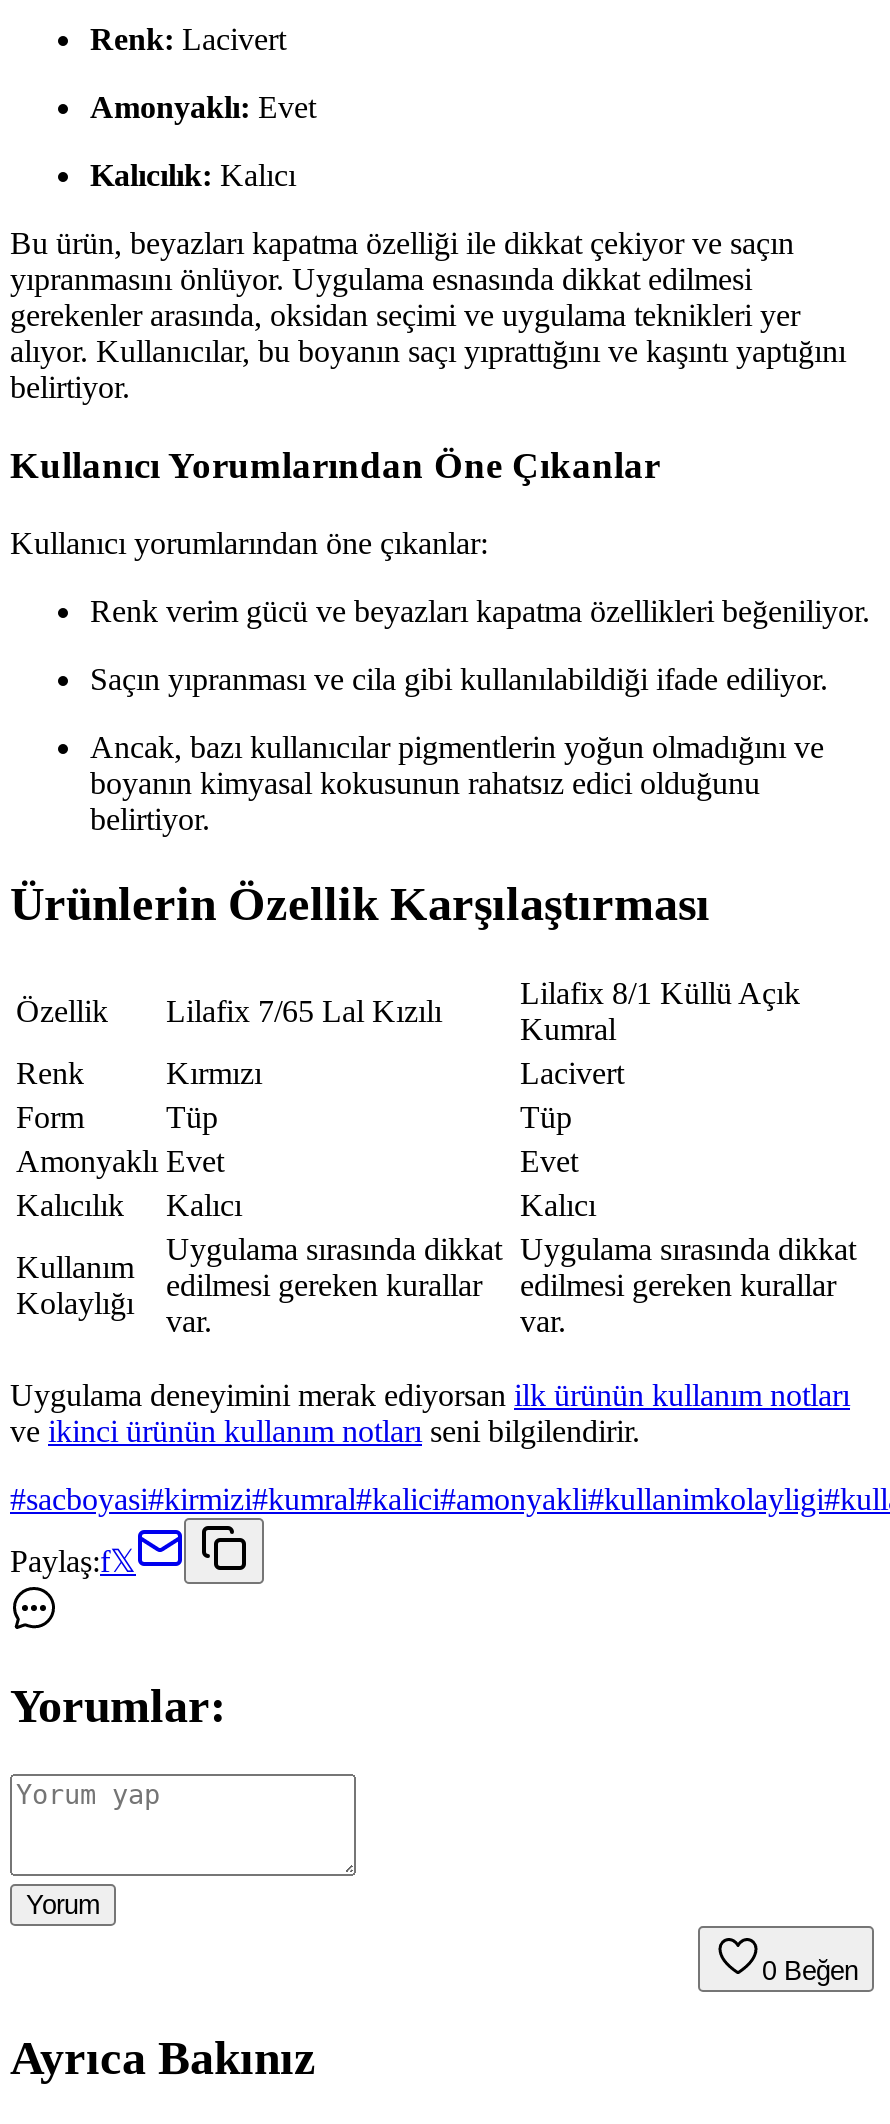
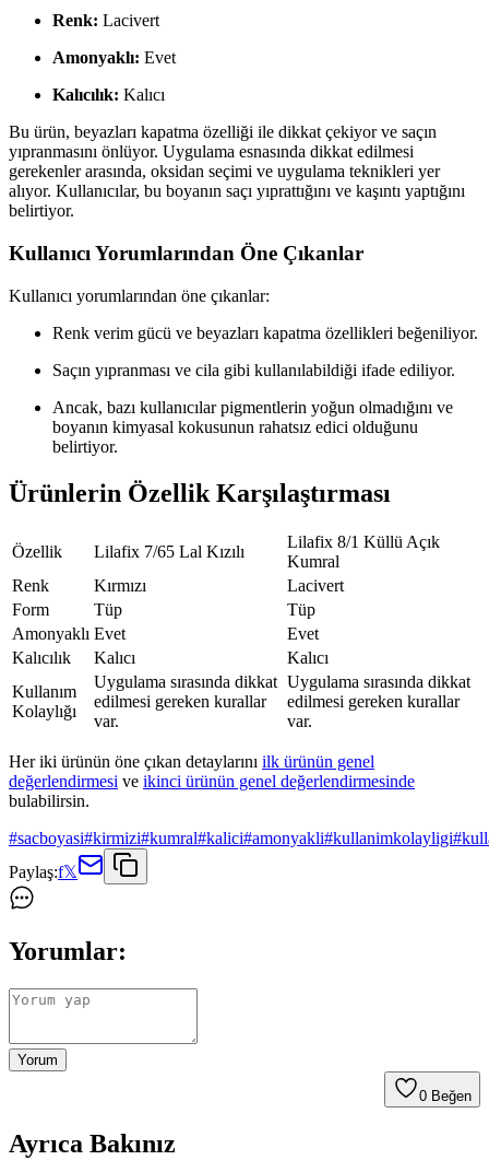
- Uygulama deneyimini merak ediyorsan ilk ürünün kullanım notları
- ve ikinci ürünün kullanım notlarıseni bilgilendirir.
+ Her iki ürünün öne çıkan detaylarını ilk ürünün genel
+ değerlendirmesi ve ikinci ürünün genel değerlendirmesinde
+ bulabilirsin.
